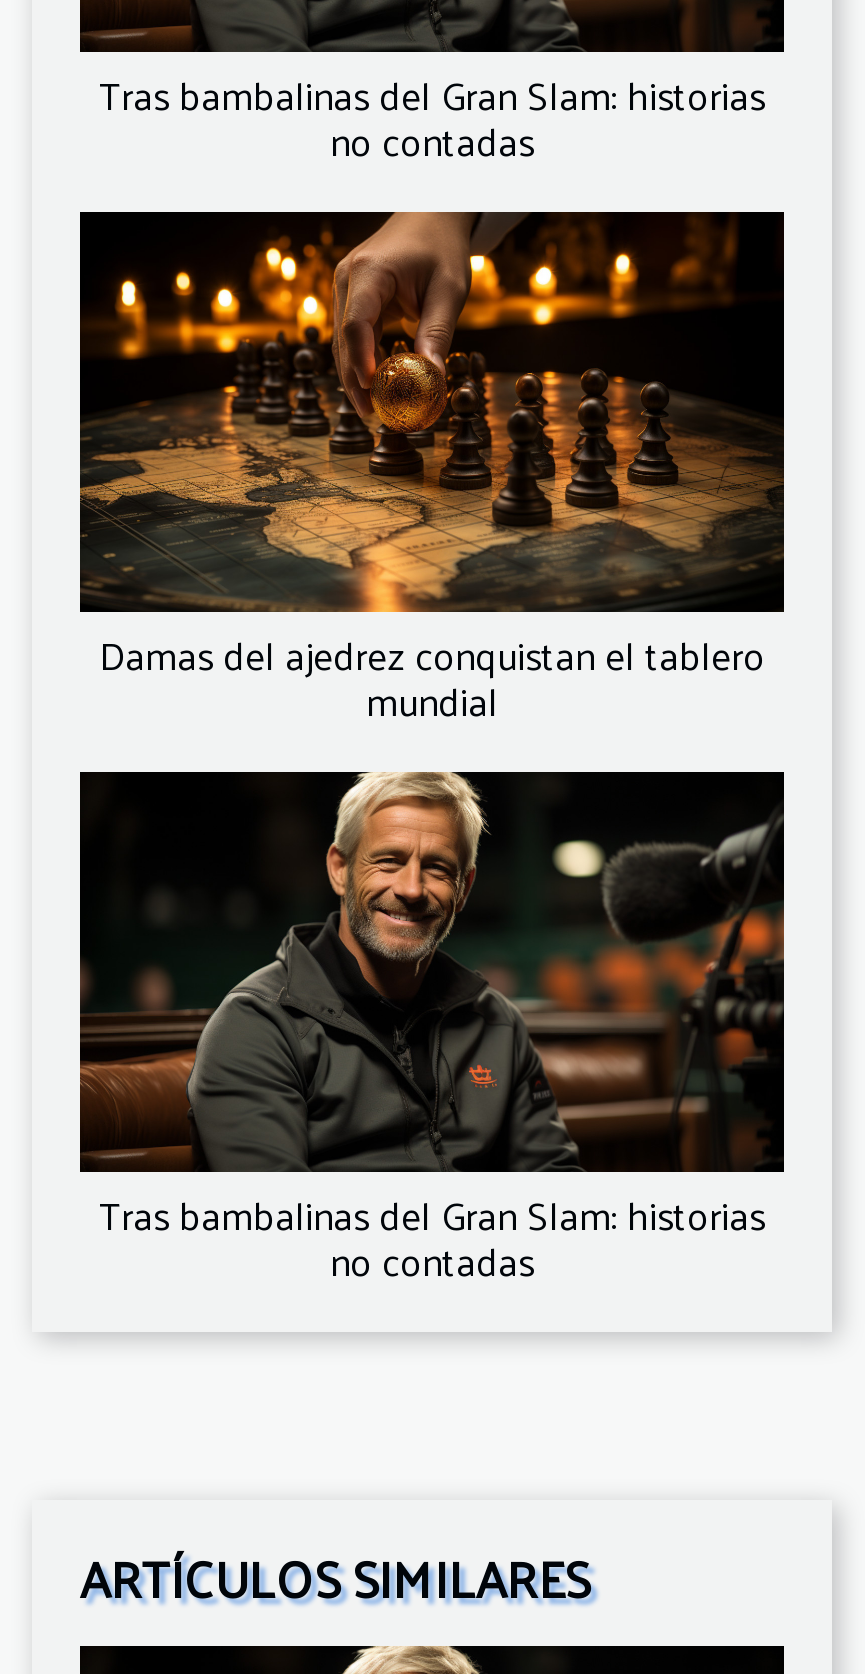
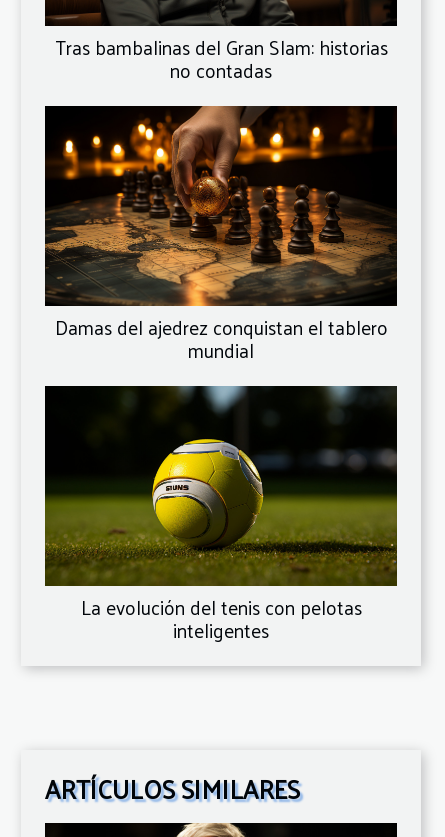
- [image]
- Tras bambalinas del Gran Slam: historias
- no contadas
+ [image]
+ La evolución del tenis con pelotas
+ inteligentes
